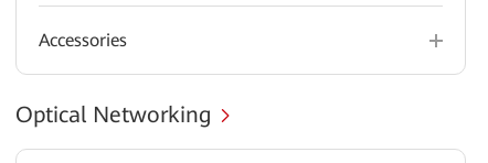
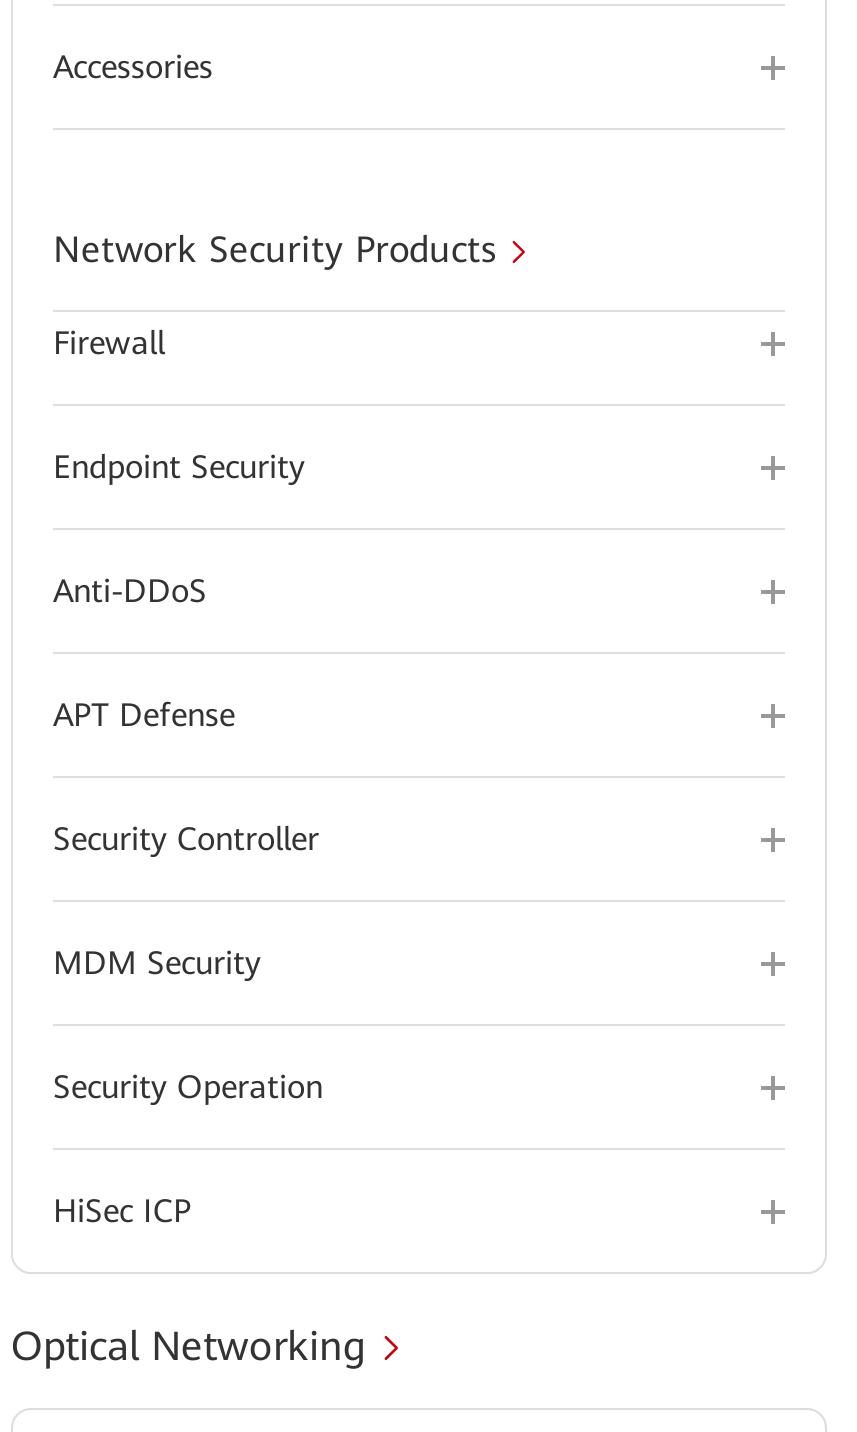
+ Network Security Products
+ Firewall
+ Endpoint Security
+ Anti-DDoS
+ APT Defense
+ Security Controller
+ MDM Security
+ Security Operation
+ HiSec ICP
